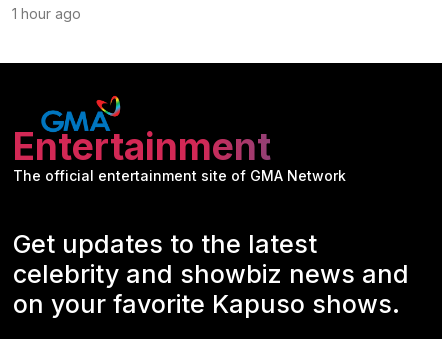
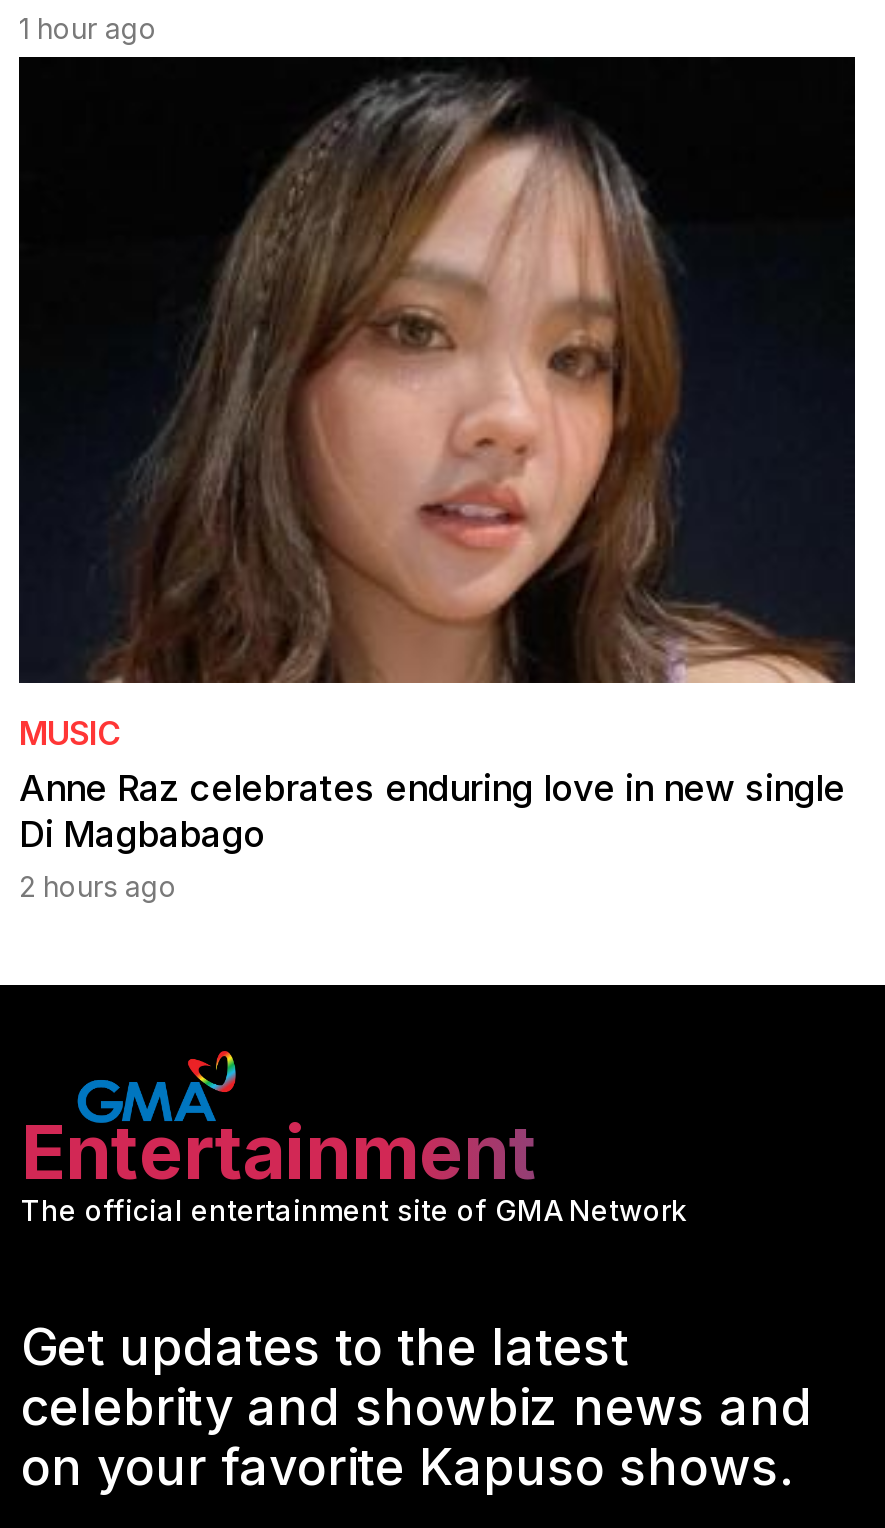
+ [image]
+ MUSIC
+ Anne Raz celebrates enduring love in new single
+ Di Magbabago
+ 2 hours ago
